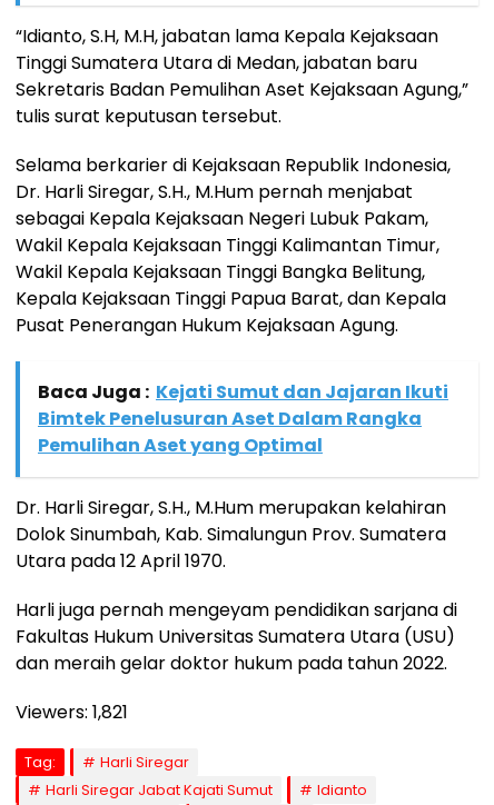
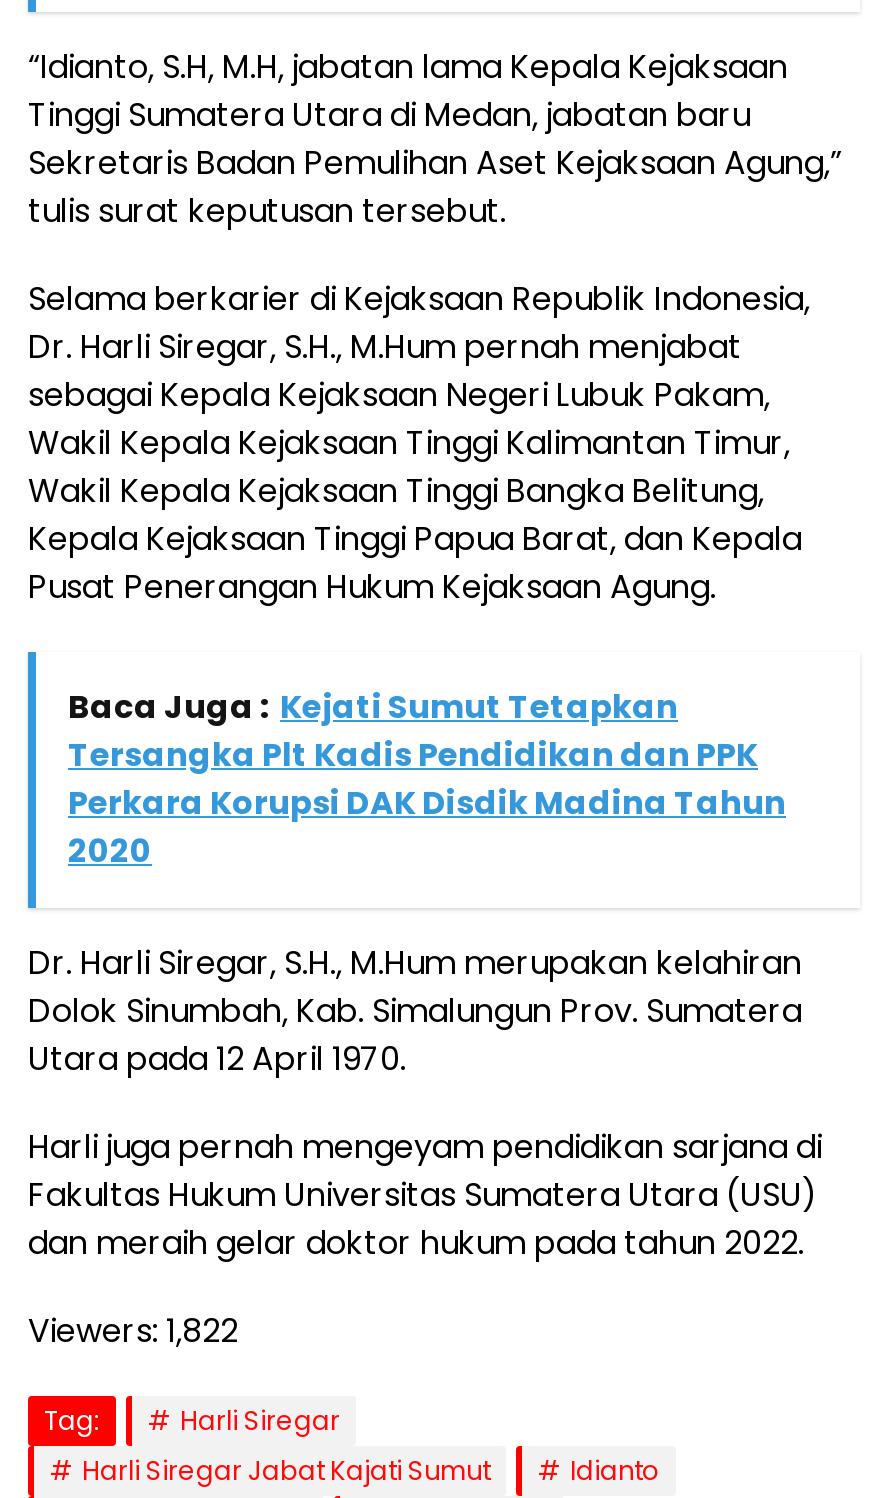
- Baca Juga : Kejati Sumut dan Jajaran Ikuti
- Bimtek Penelusuran Aset Dalam Rangka
- Pemulihan Aset yang Optimal
+ Baca Juga : Kejati Sumut Tetapkan
+ Tersangka Plt Kadis Pendidikan dan PPK
+ Perkara Korupsi DAK Disdik Madina Tahun
+ 2020

- Viewers: 1,821
+ Viewers: 1,822
